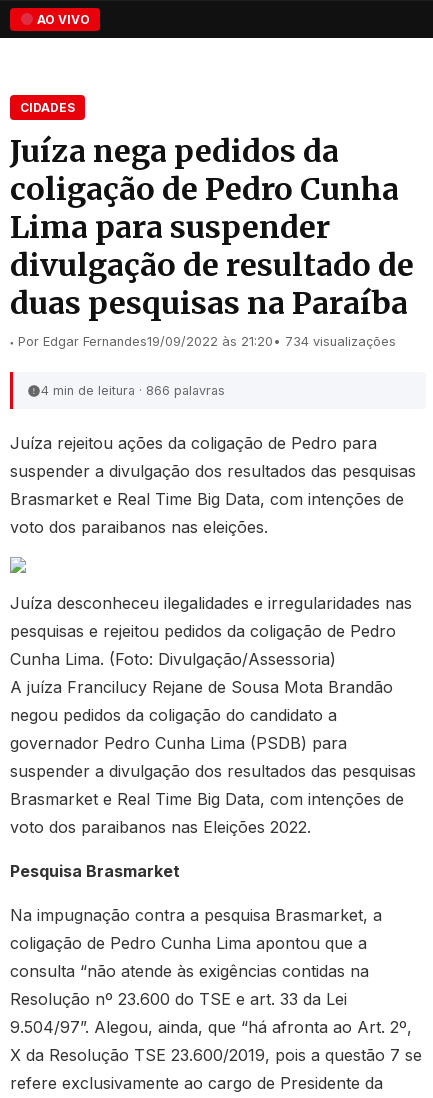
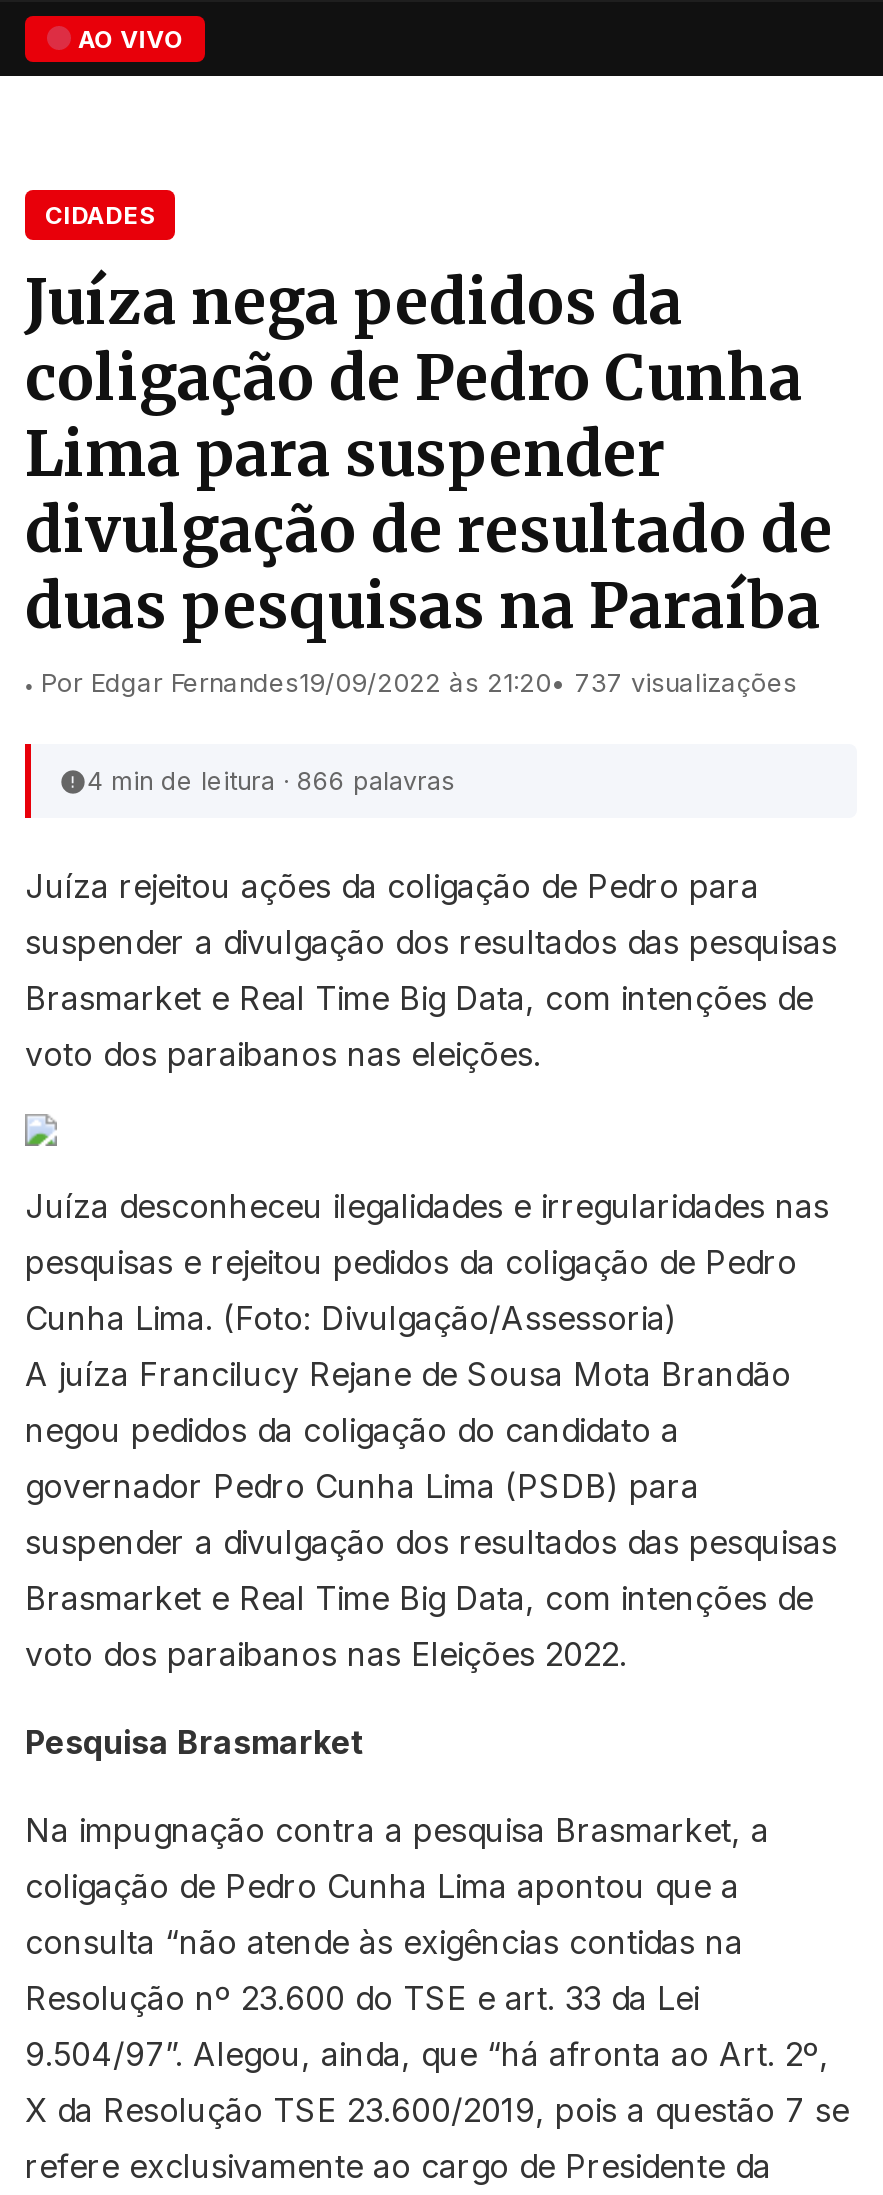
- Por Edgar Fernandes19/09/2022 às 21:20• 734 visualizações
+ Por Edgar Fernandes19/09/2022 às 21:20• 737 visualizações
